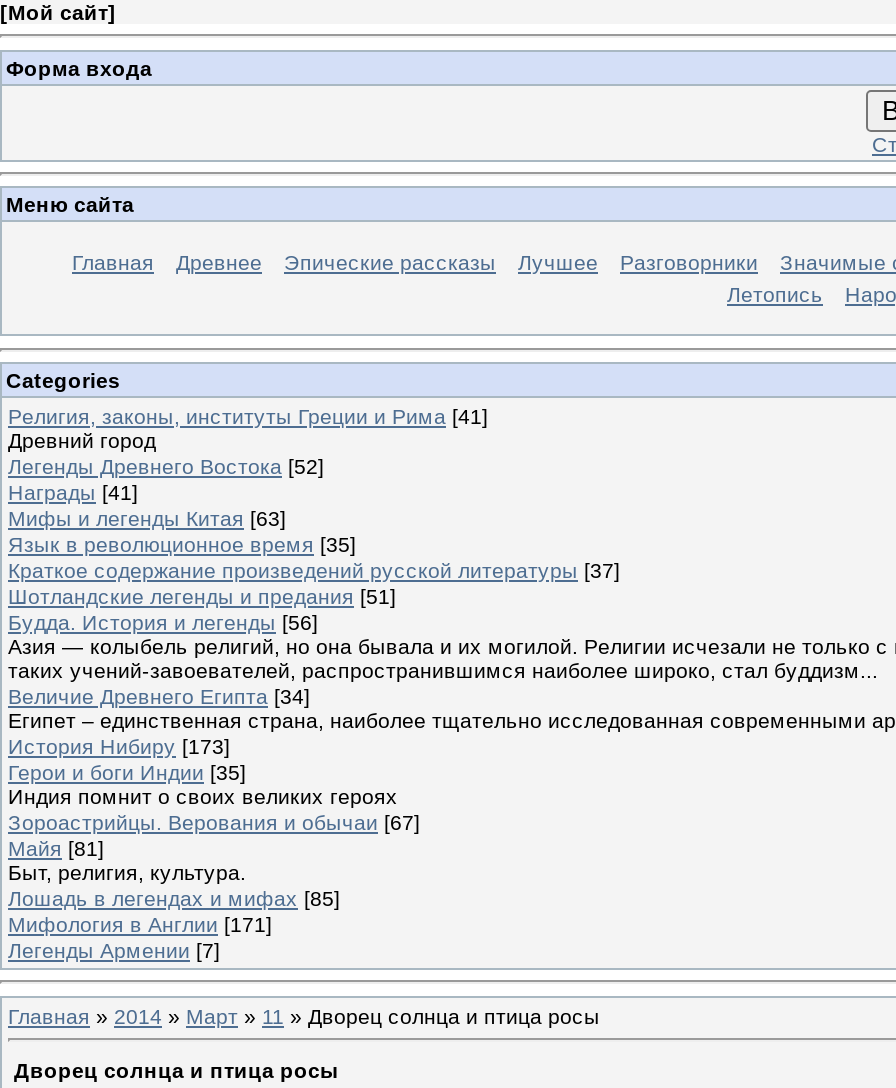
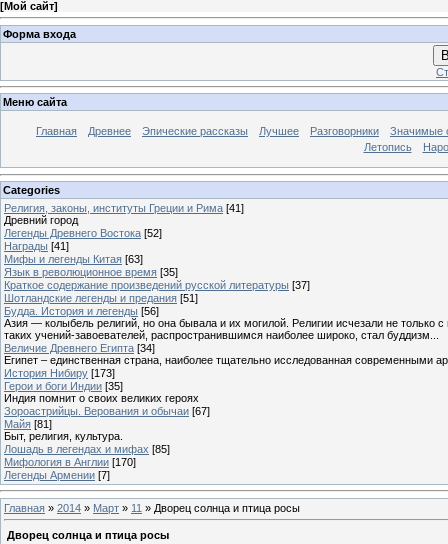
- Мифология в Англии [171]
+ Мифология в Англии [170]
